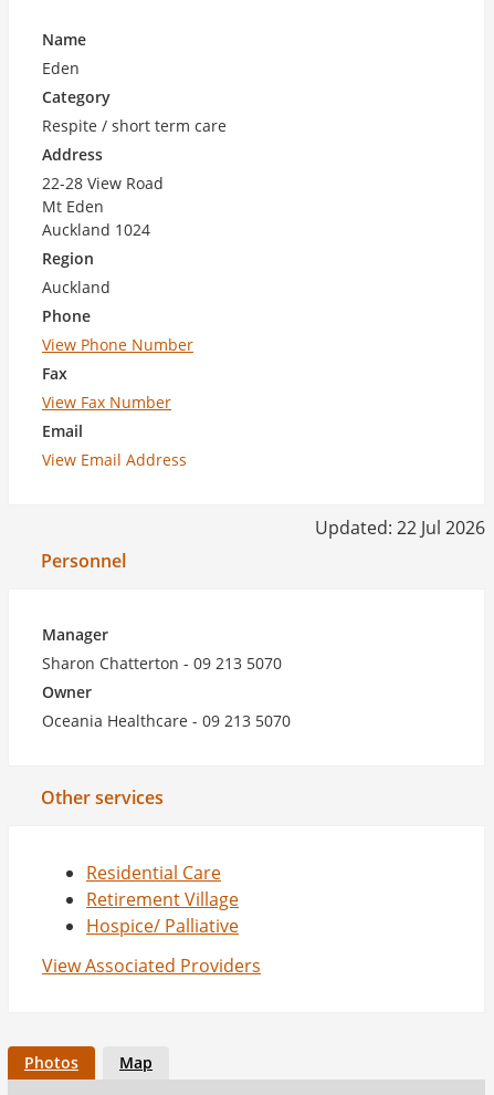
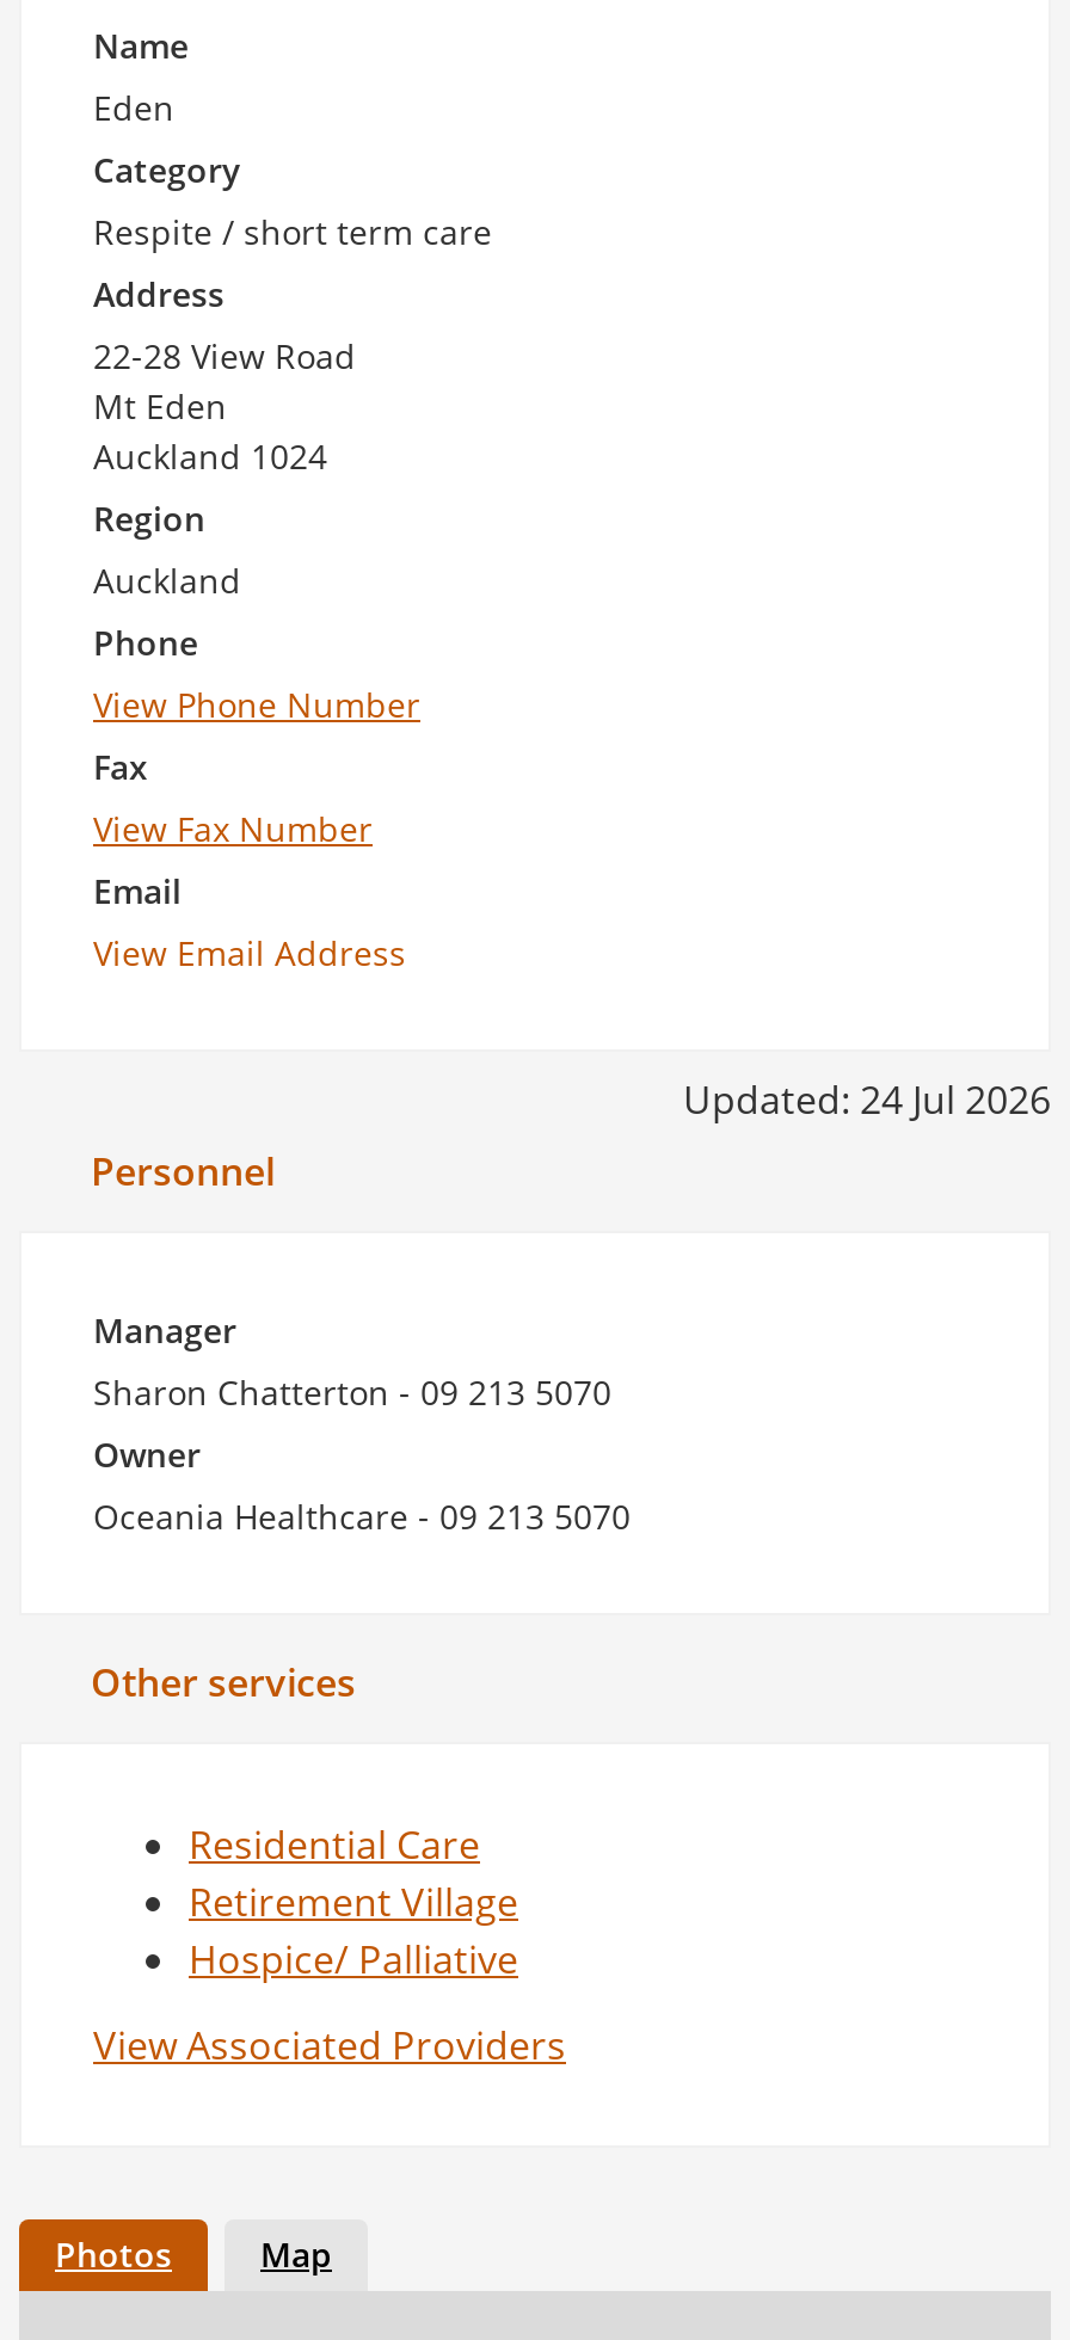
- Updated: 22 Jul 2026
+ Updated: 24 Jul 2026
